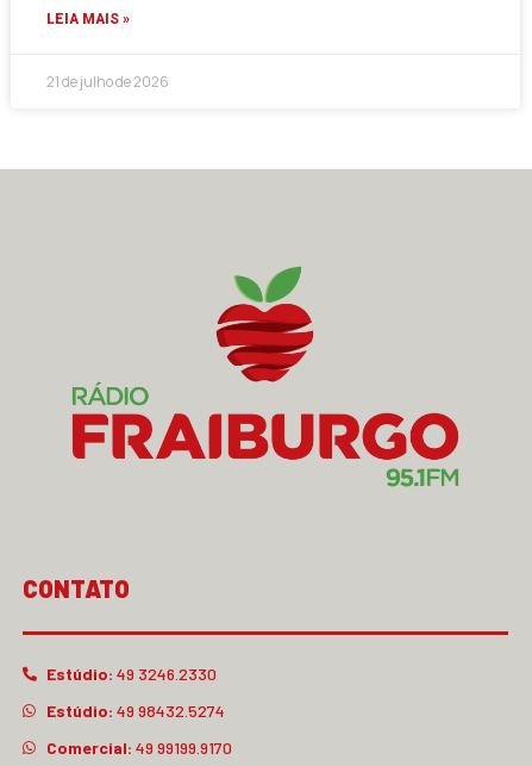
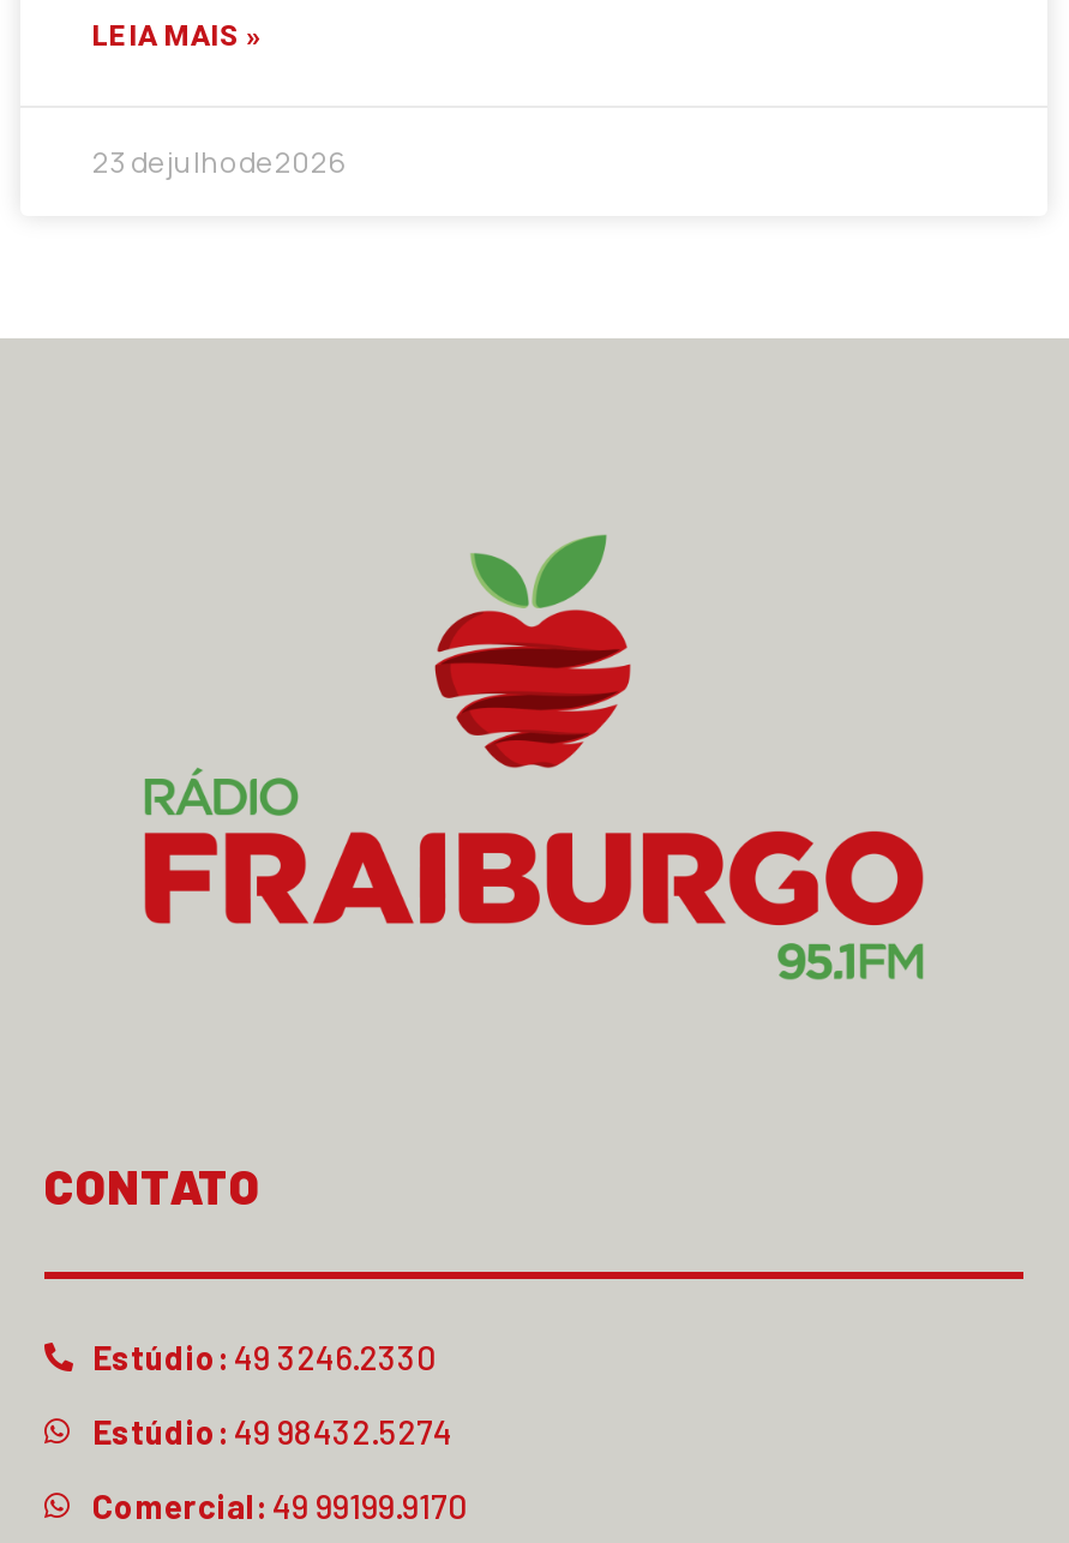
- 21 de julho de 2026
+ 23 de julho de 2026
